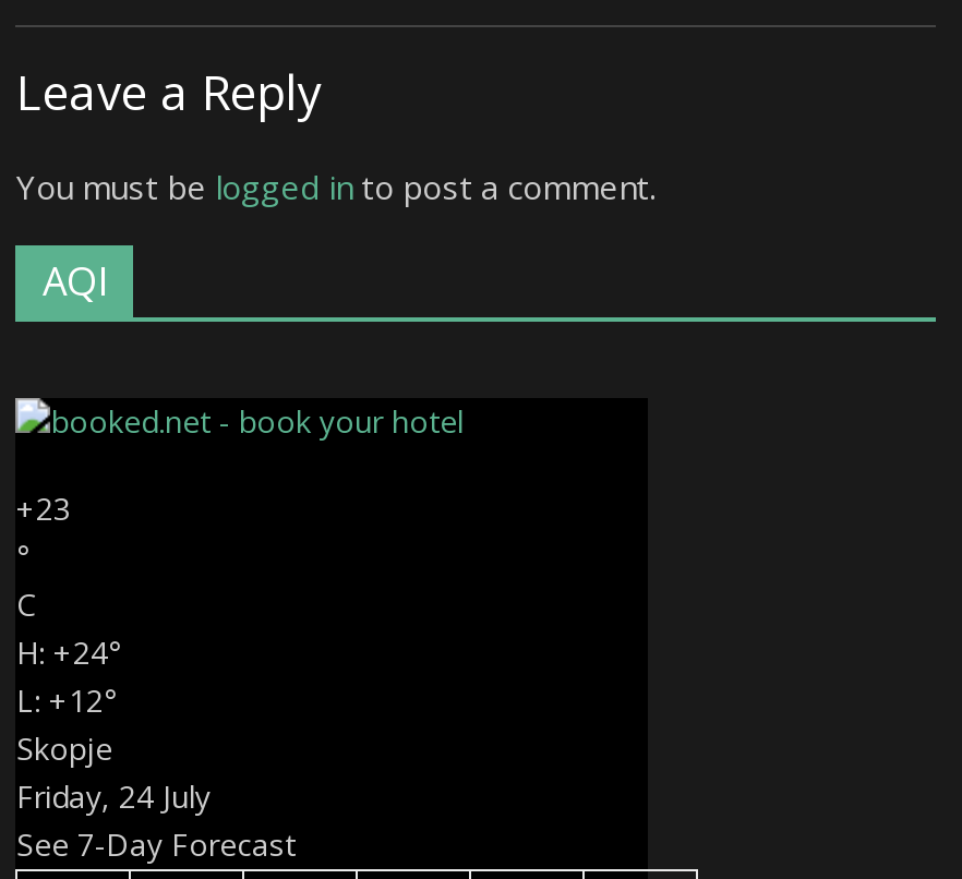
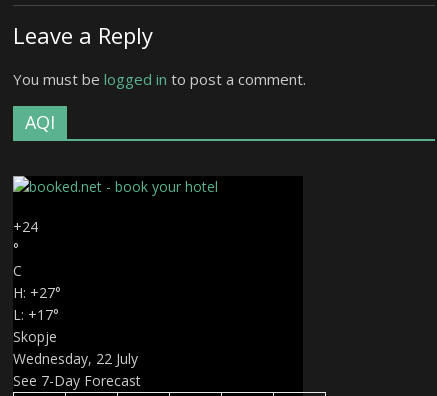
- +23
+ +24

- H: +24°
+ H: +27°

- L: + 12°
+ L: + 17°

- Friday, 24 July
+ Wednesday, 22 July
